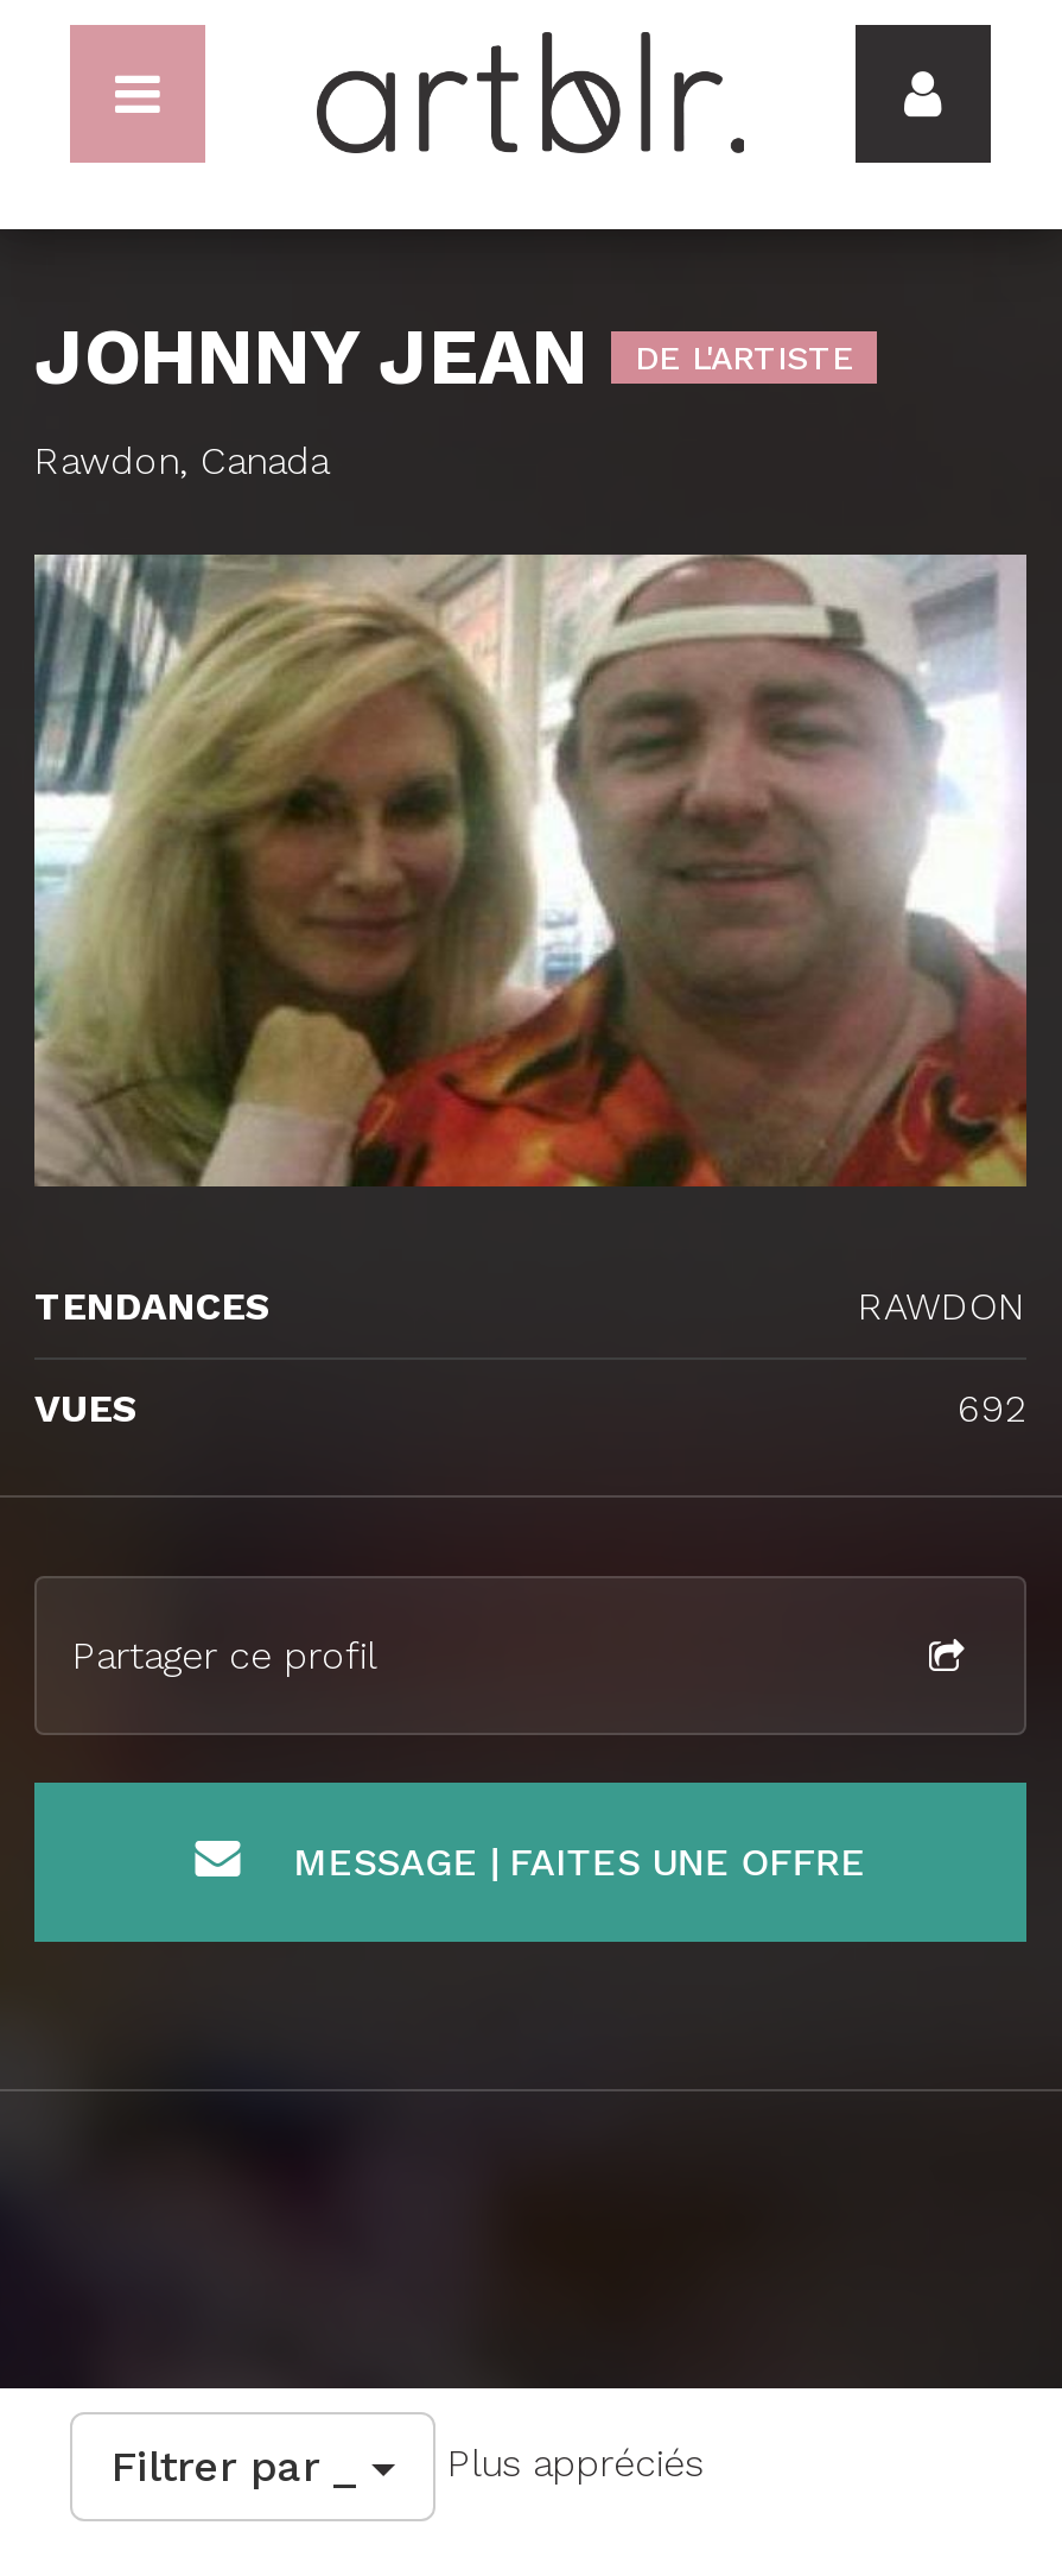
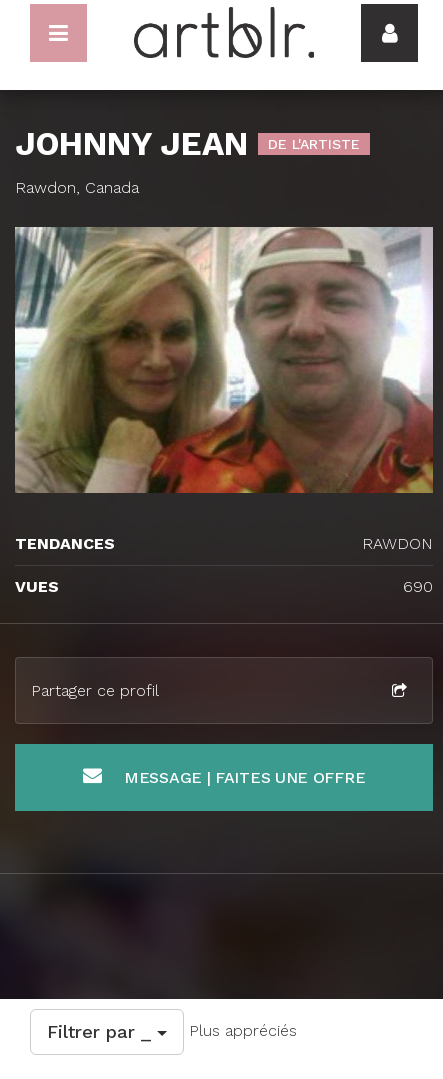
- 692
+ 690
